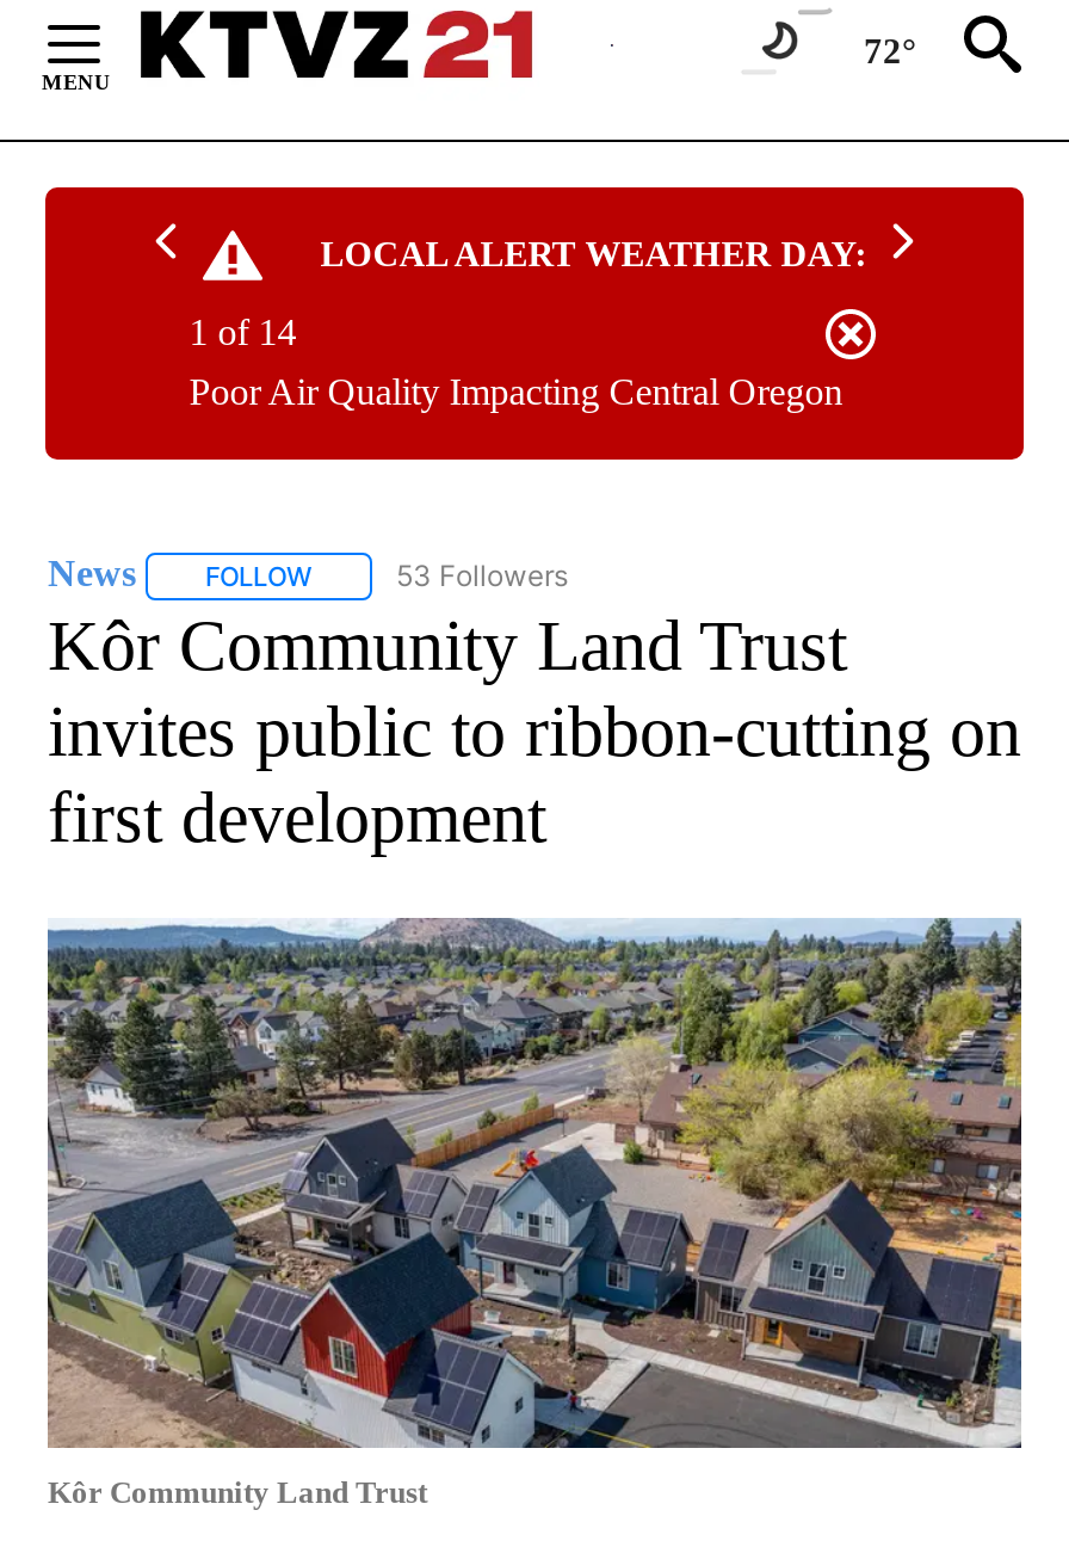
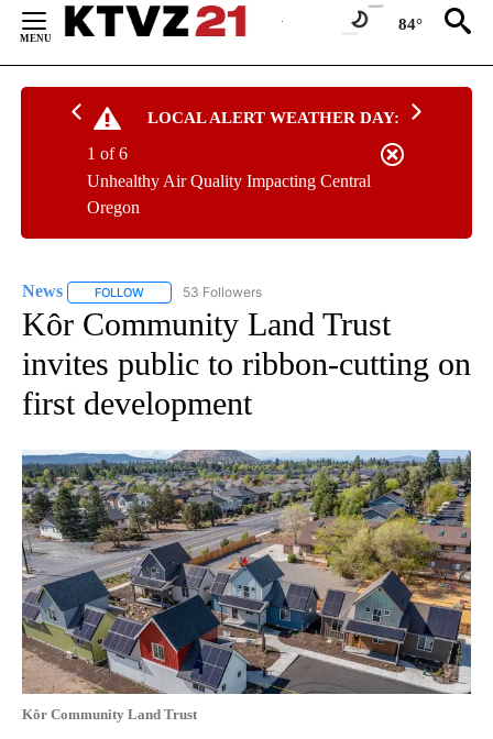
- 72°
+ 84°

- 1 of 14
+ 1 of 6

- Poor Air Quality Impacting Central Oregon
+ Unhealthy Air Quality Impacting Central
+ Oregon
